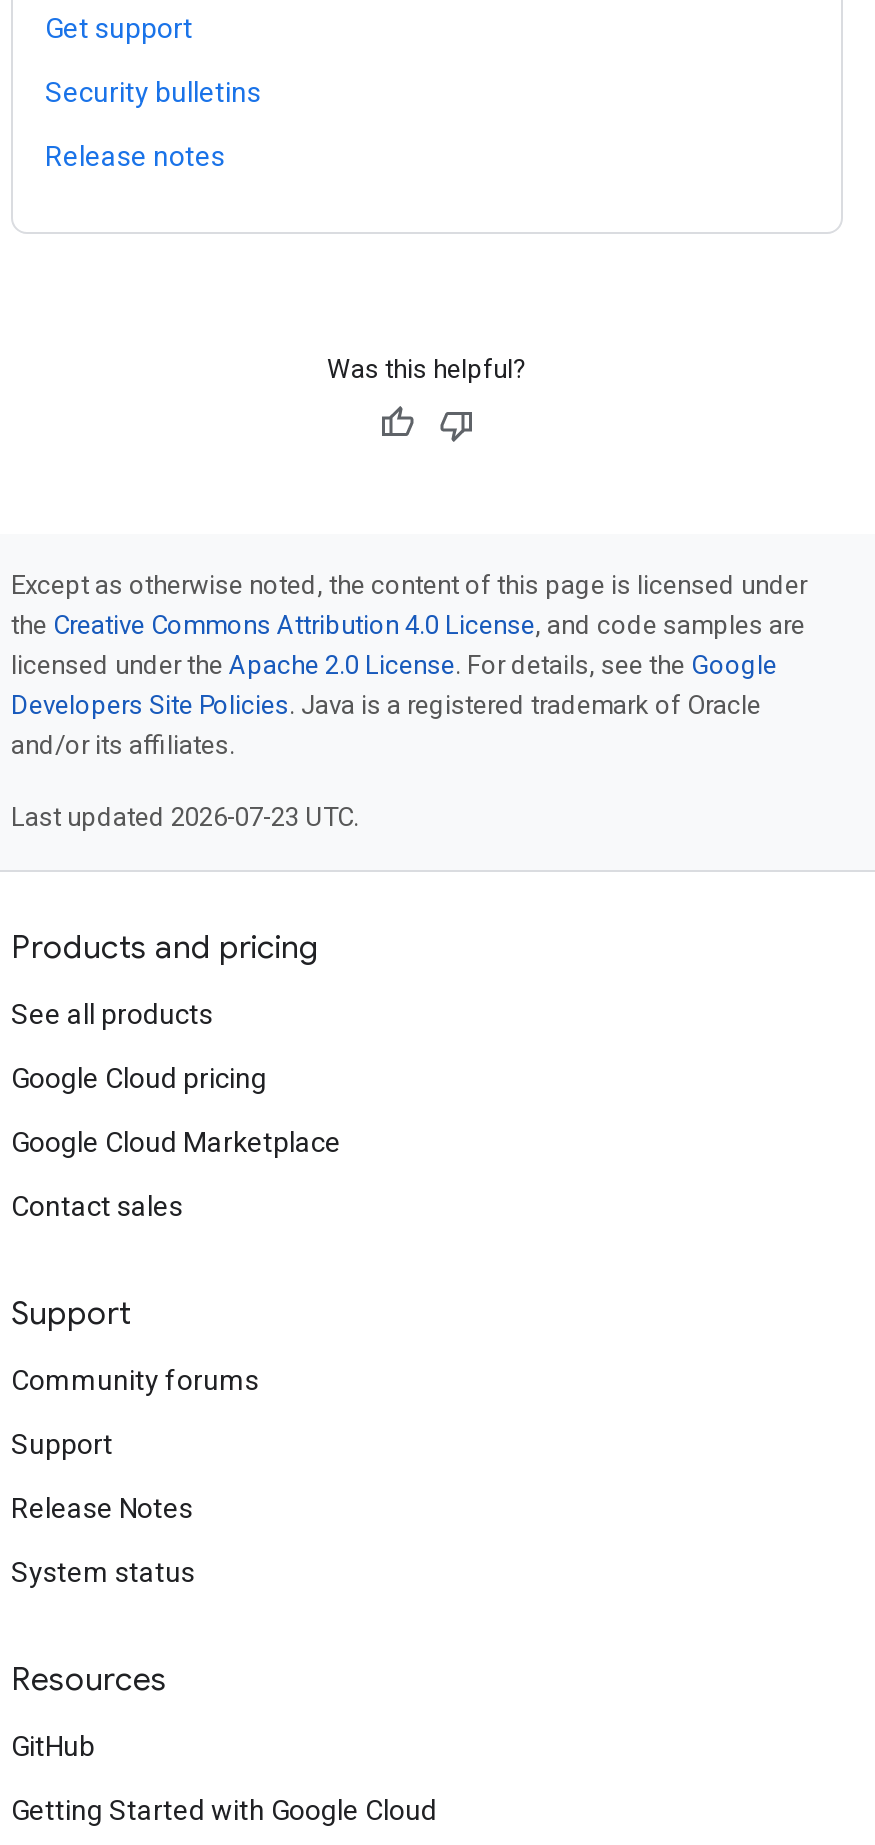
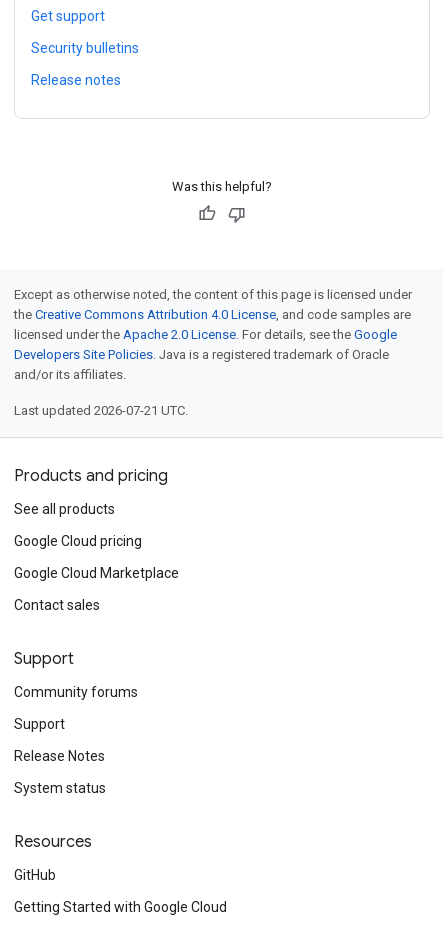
- Last updated 2026-07-23 UTC.
+ Last updated 2026-07-21 UTC.
